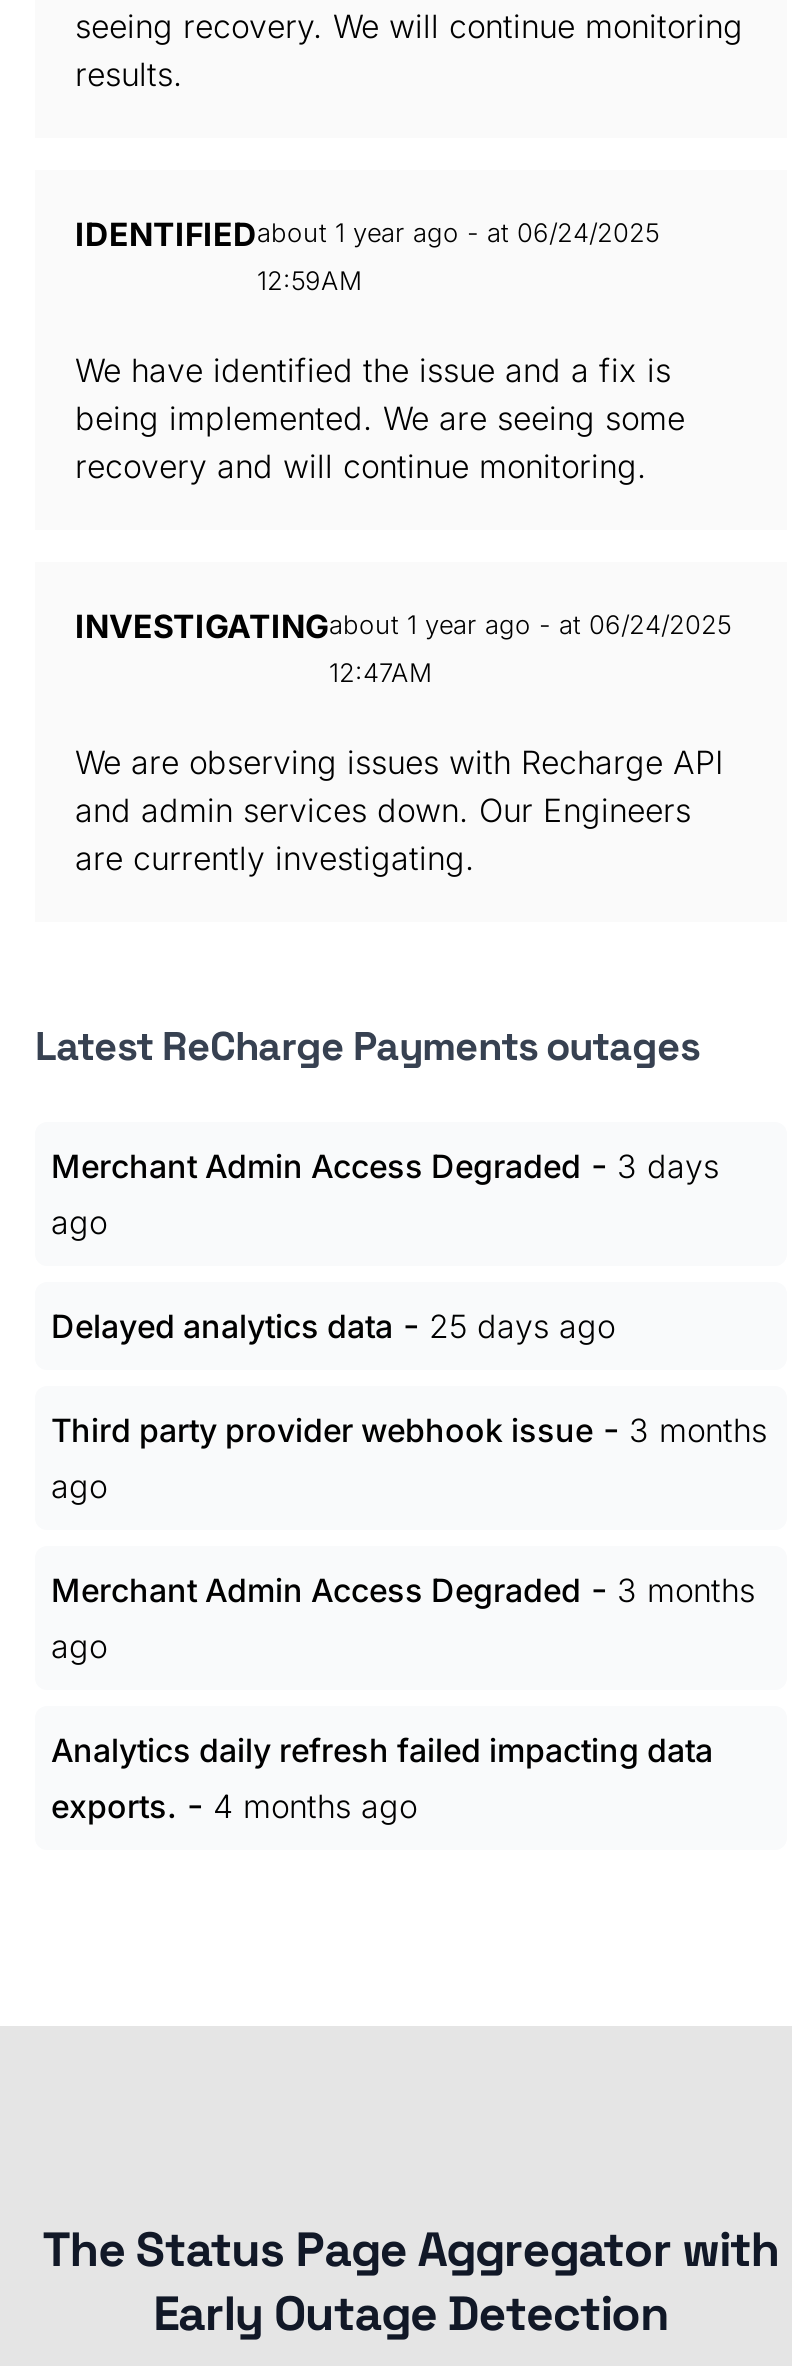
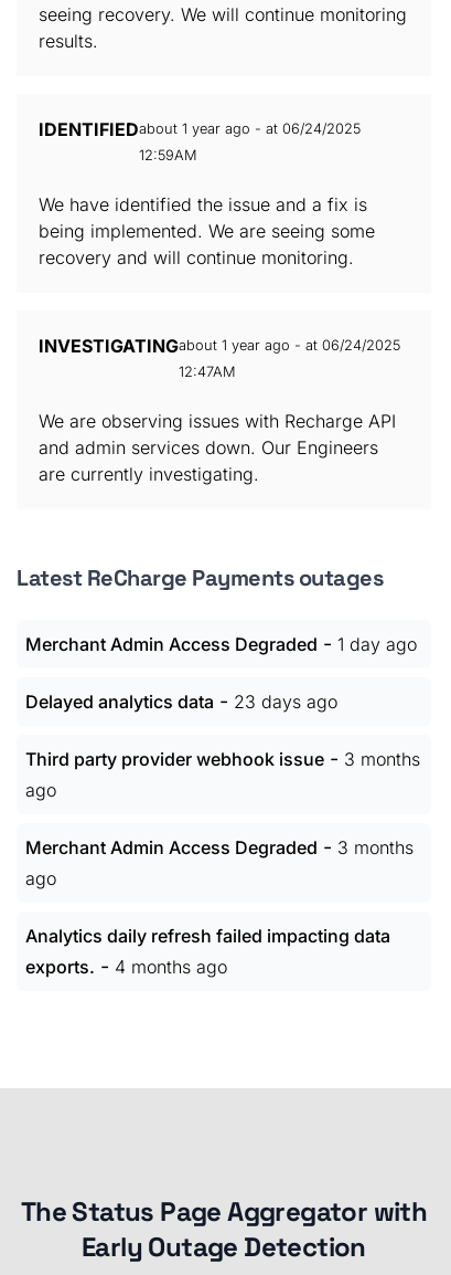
- Merchant Admin Access Degraded - 3 days
- ago
+ Merchant Admin Access Degraded - 1 day ago

- Delayed analytics data - 25 days ago
+ Delayed analytics data - 23 days ago
